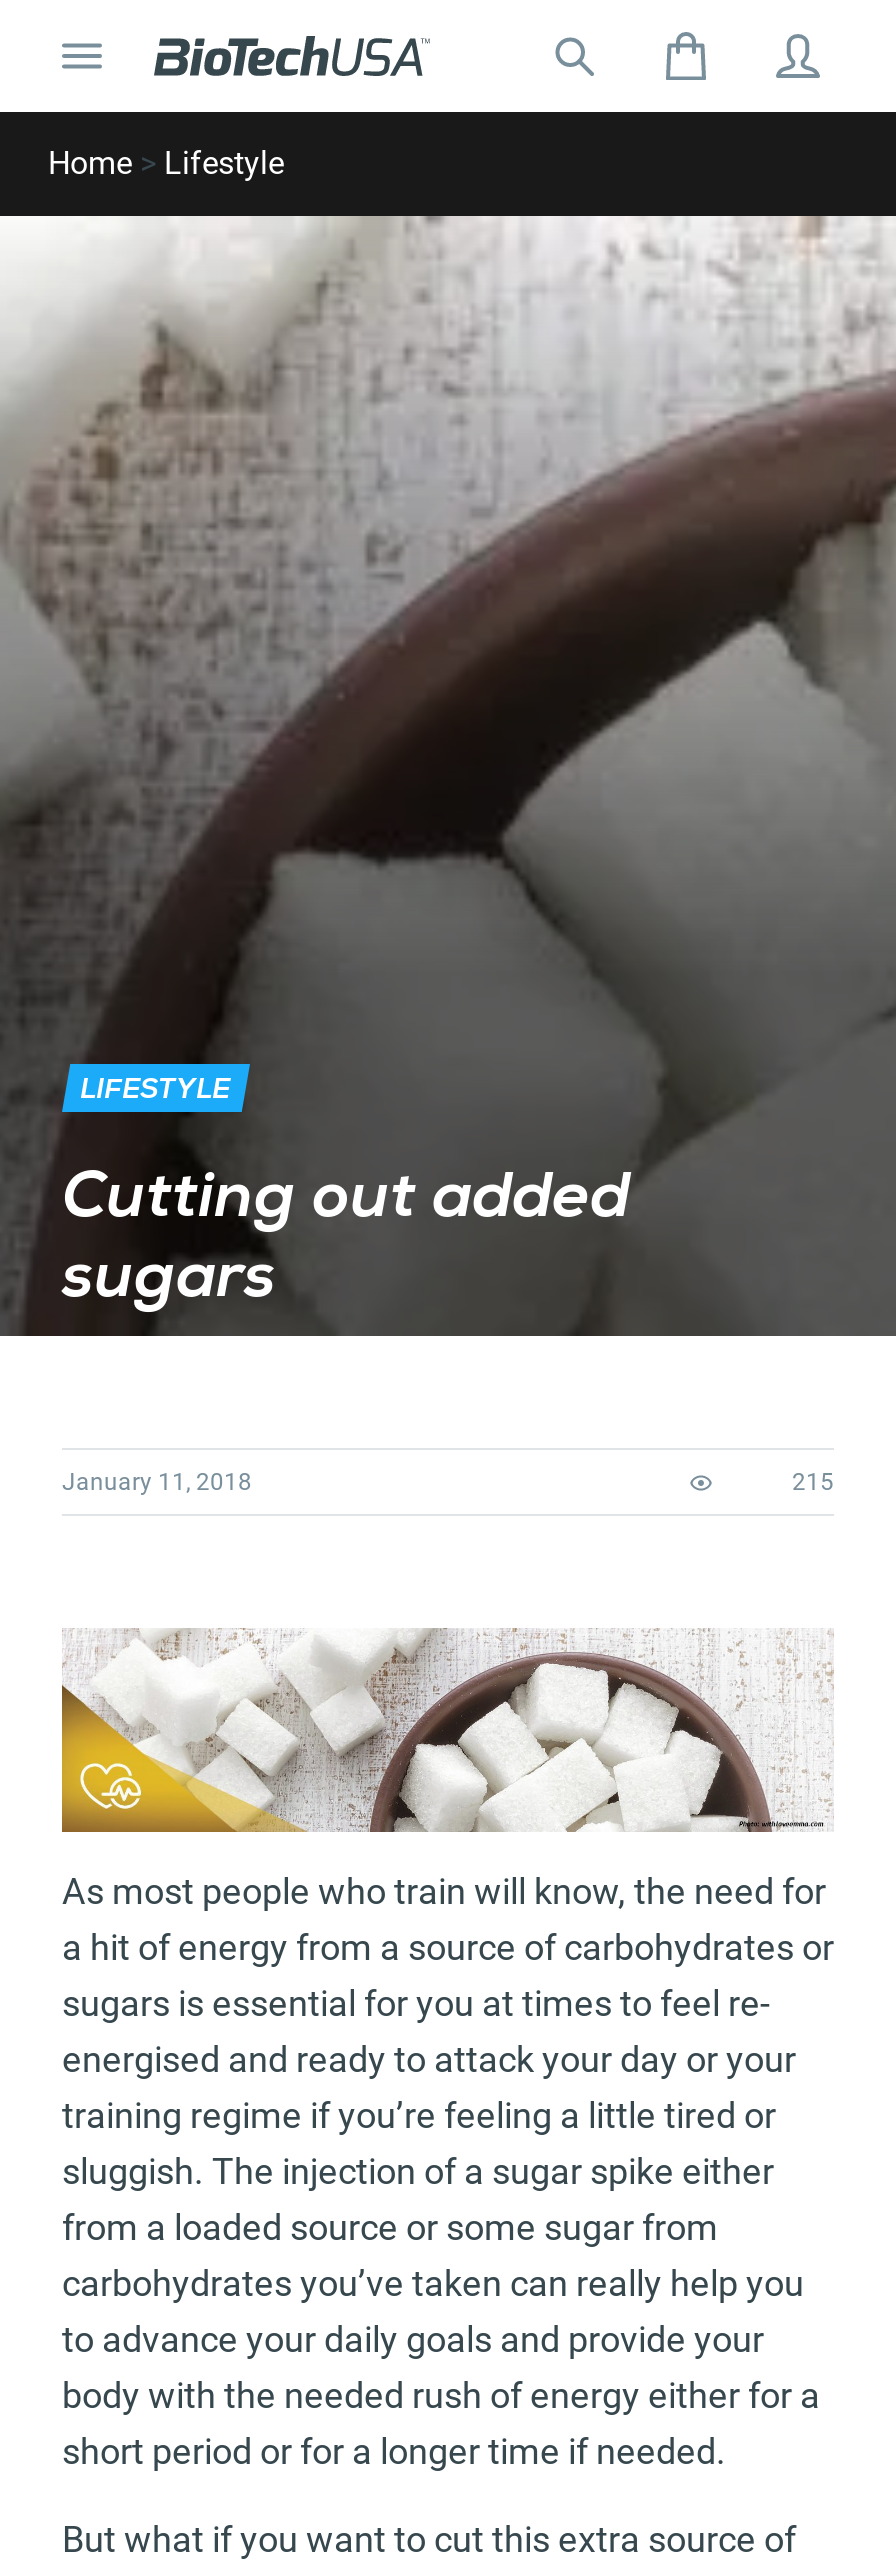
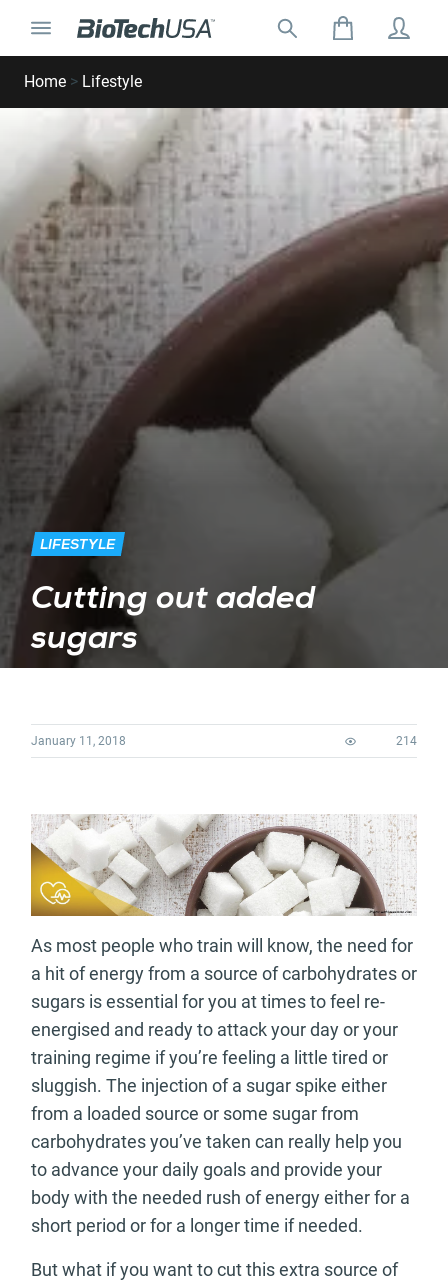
- 215
+ 214
